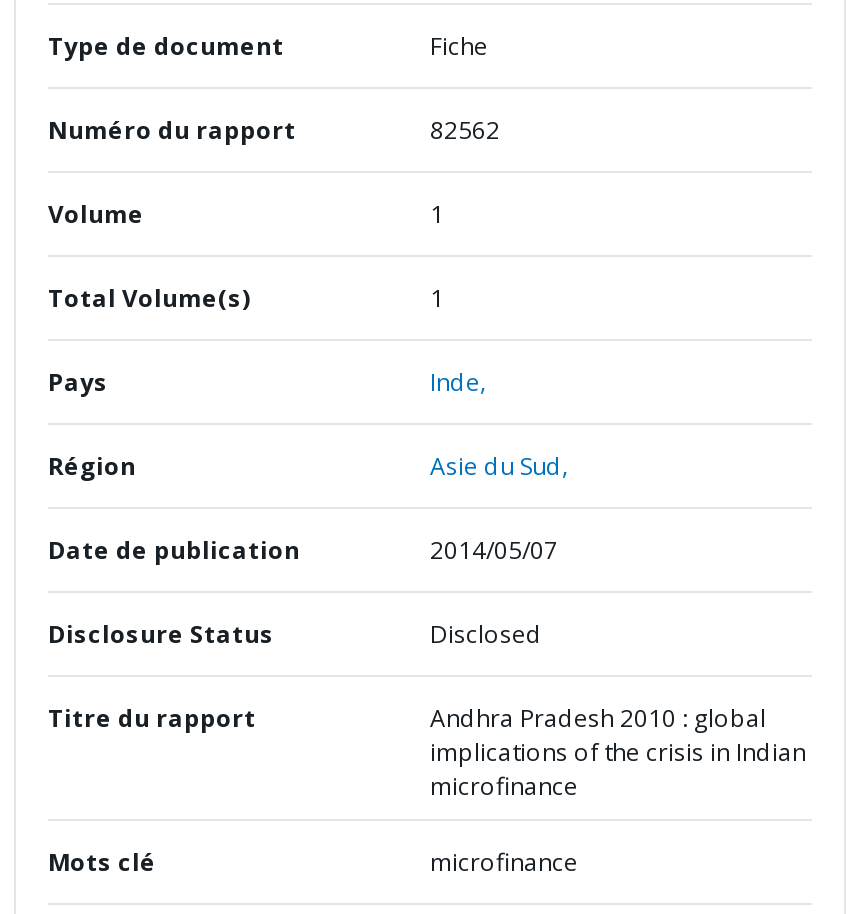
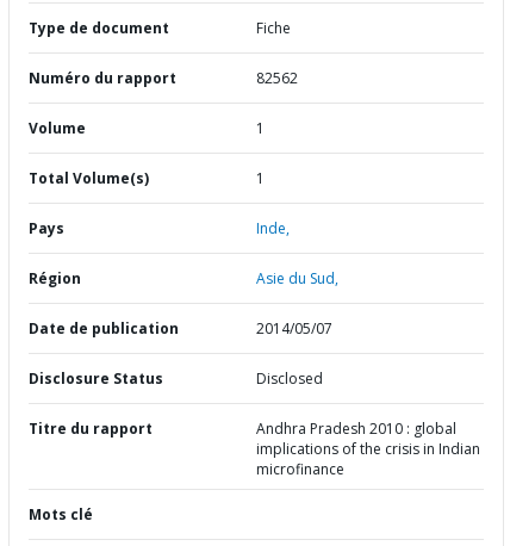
- microfinance
